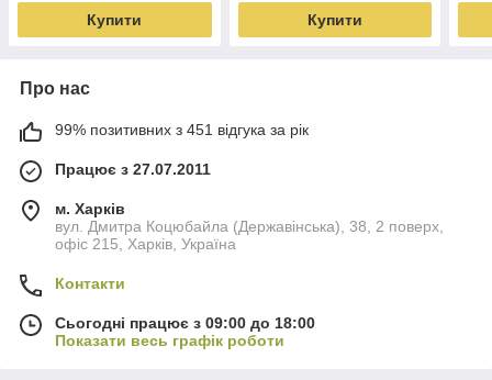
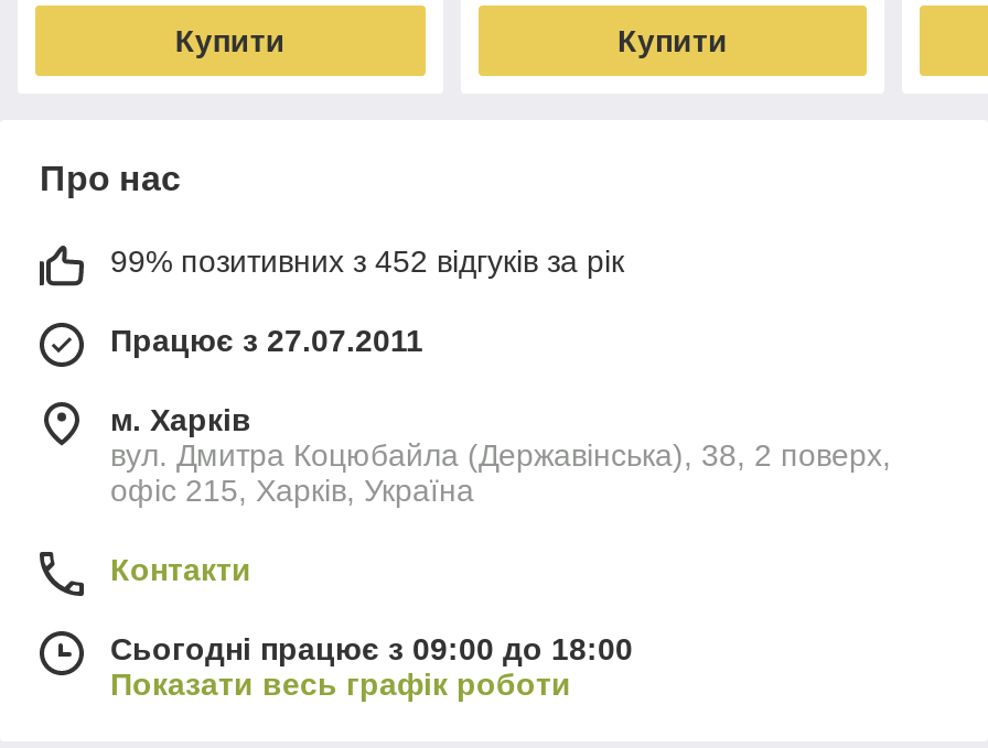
- 99% позитивних з 451 відгука за рік
+ 99% позитивних з 452 відгуків за рік
